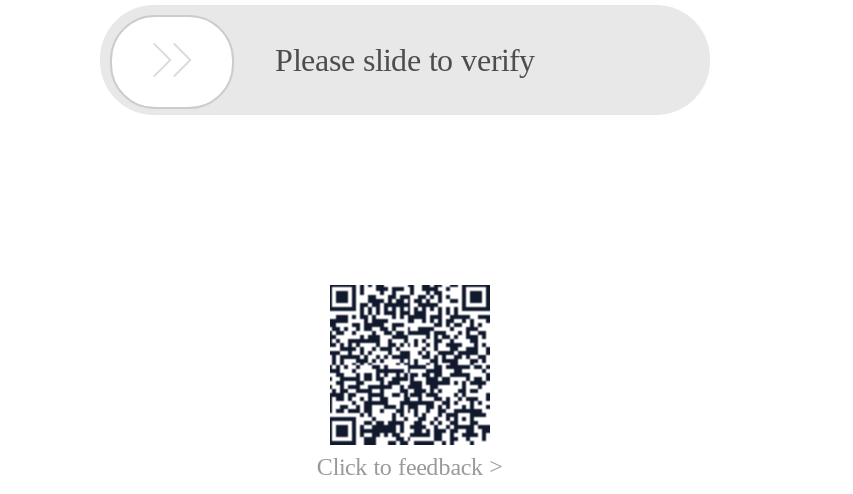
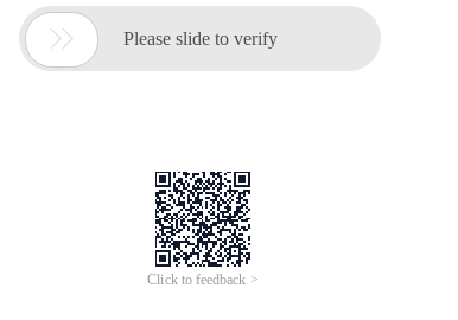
- [image]
+ [image]
